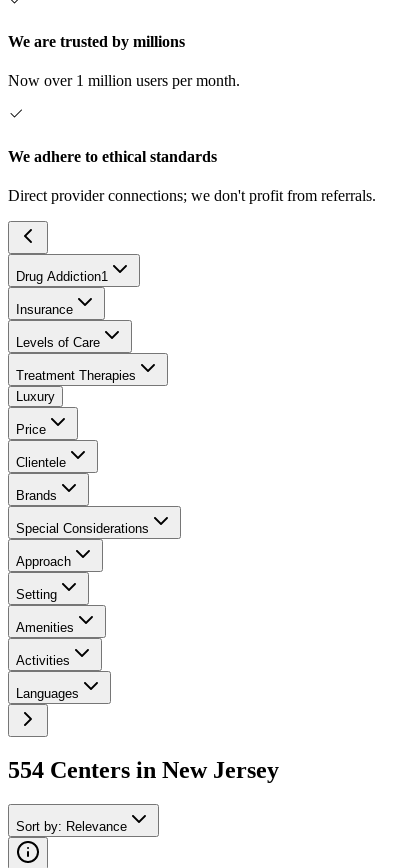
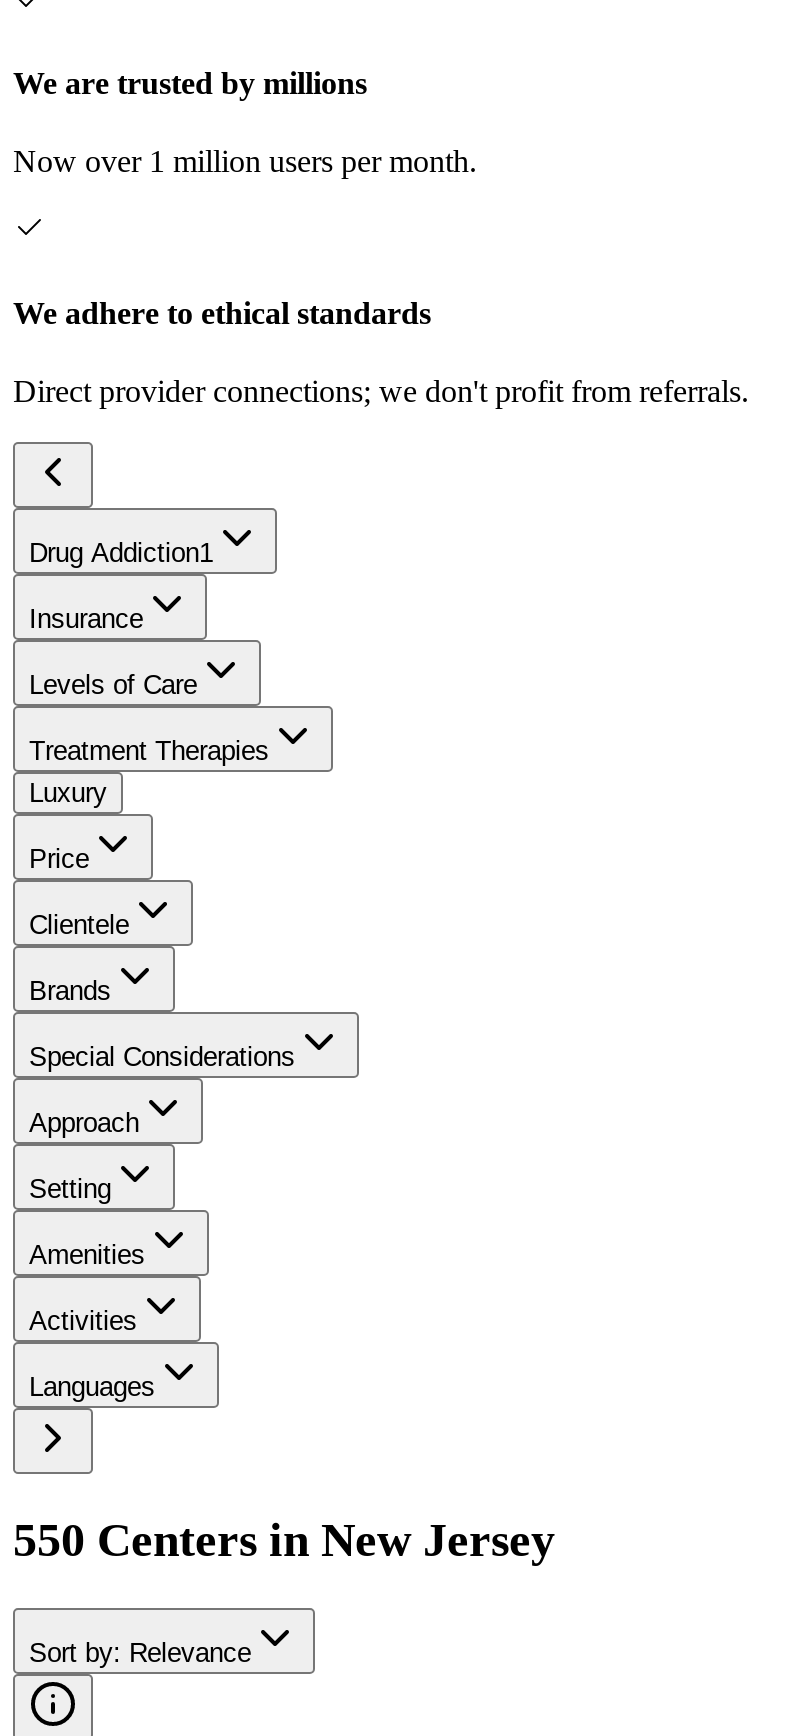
- 554 Centers in New Jersey
+ 550 Centers in New Jersey
